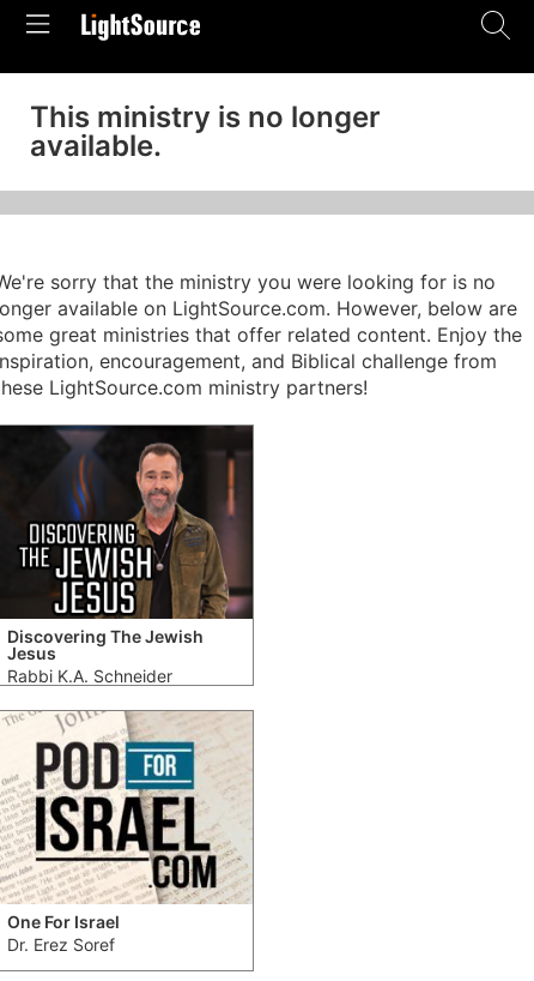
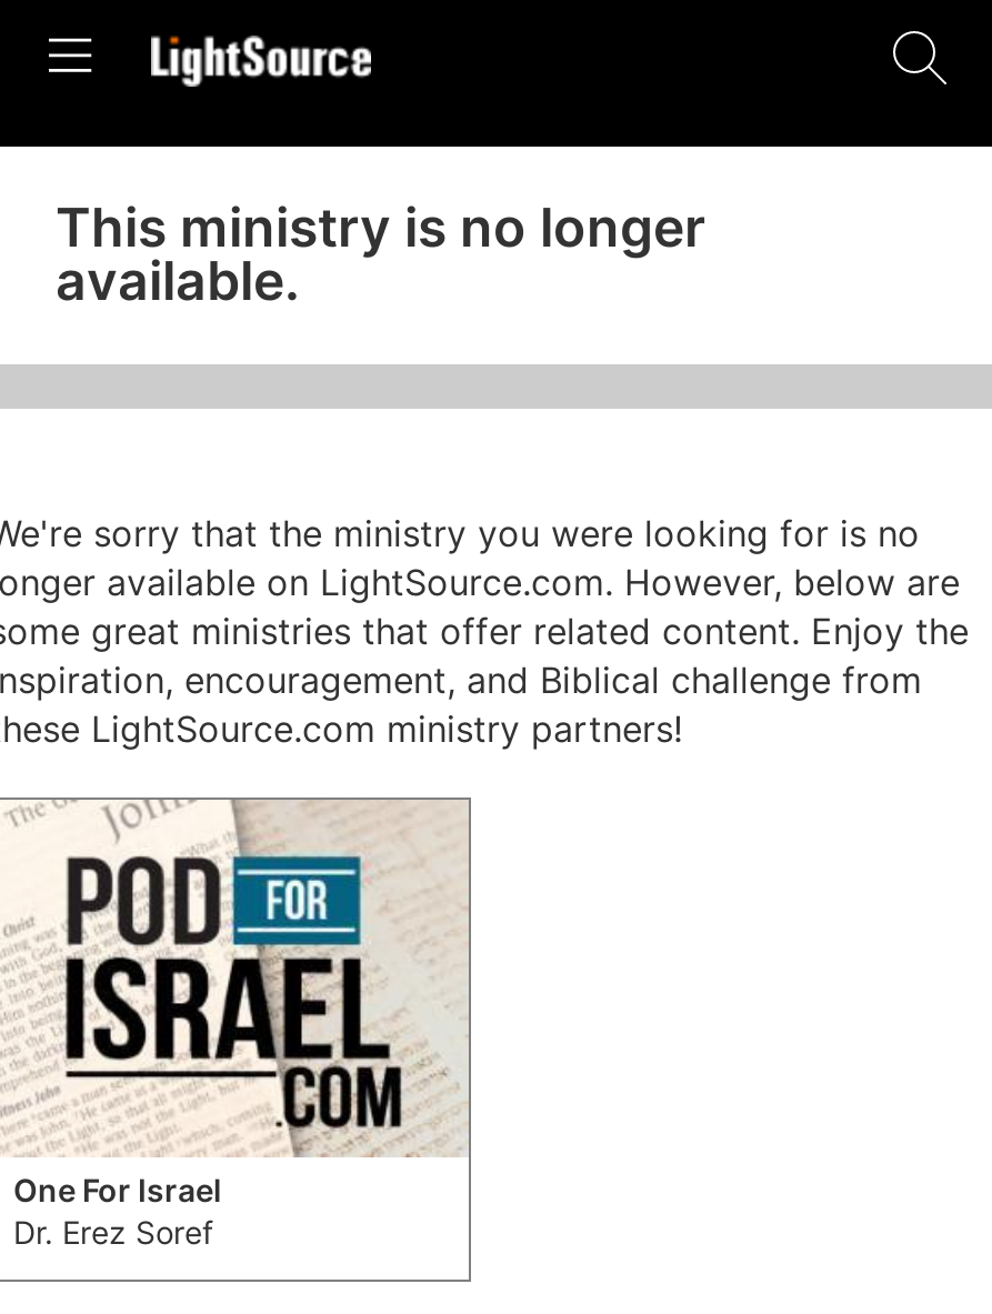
- [image]
- Discovering The Jewish
- Jesus
- Rabbi K.A. Schneider
